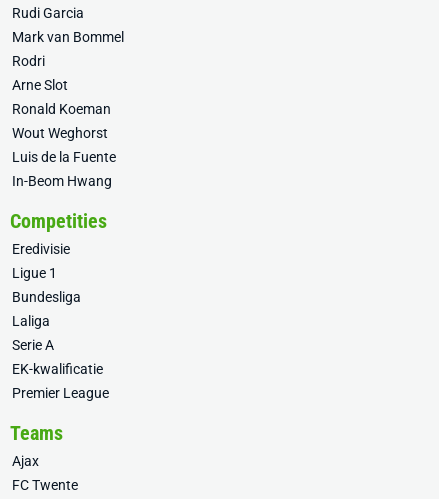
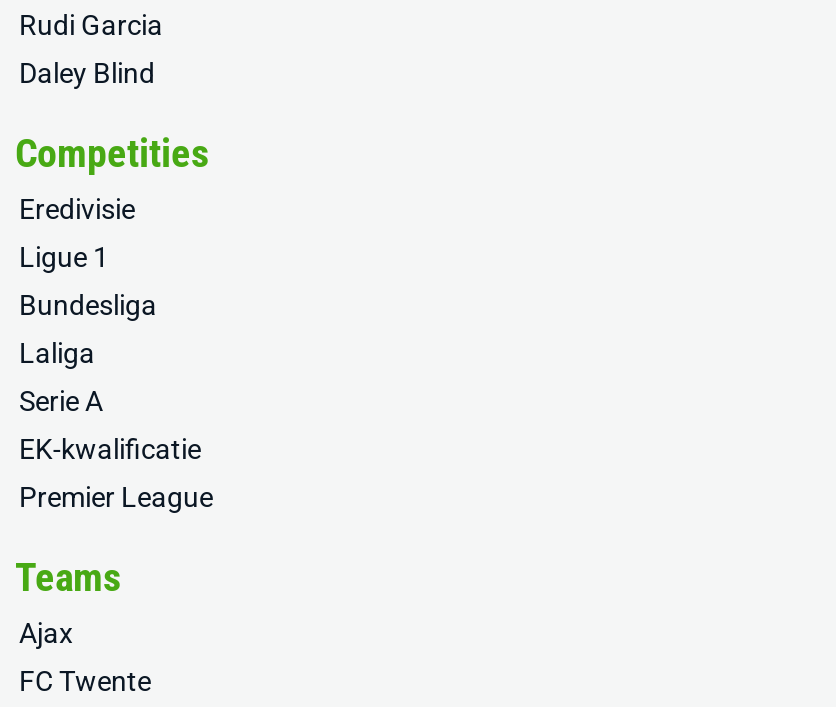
- Mark van Bommel
- Rodri
- Arne Slot
- Ronald Koeman
- Wout Weghorst
- Luis de la Fuente
- In-Beom Hwang
+ Daley Blind
